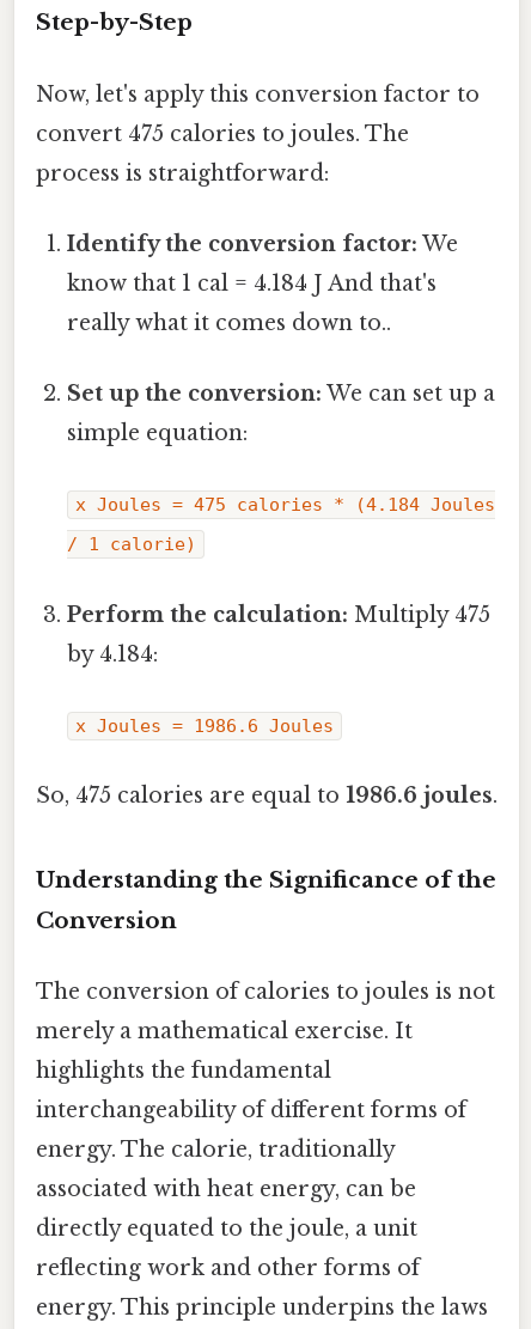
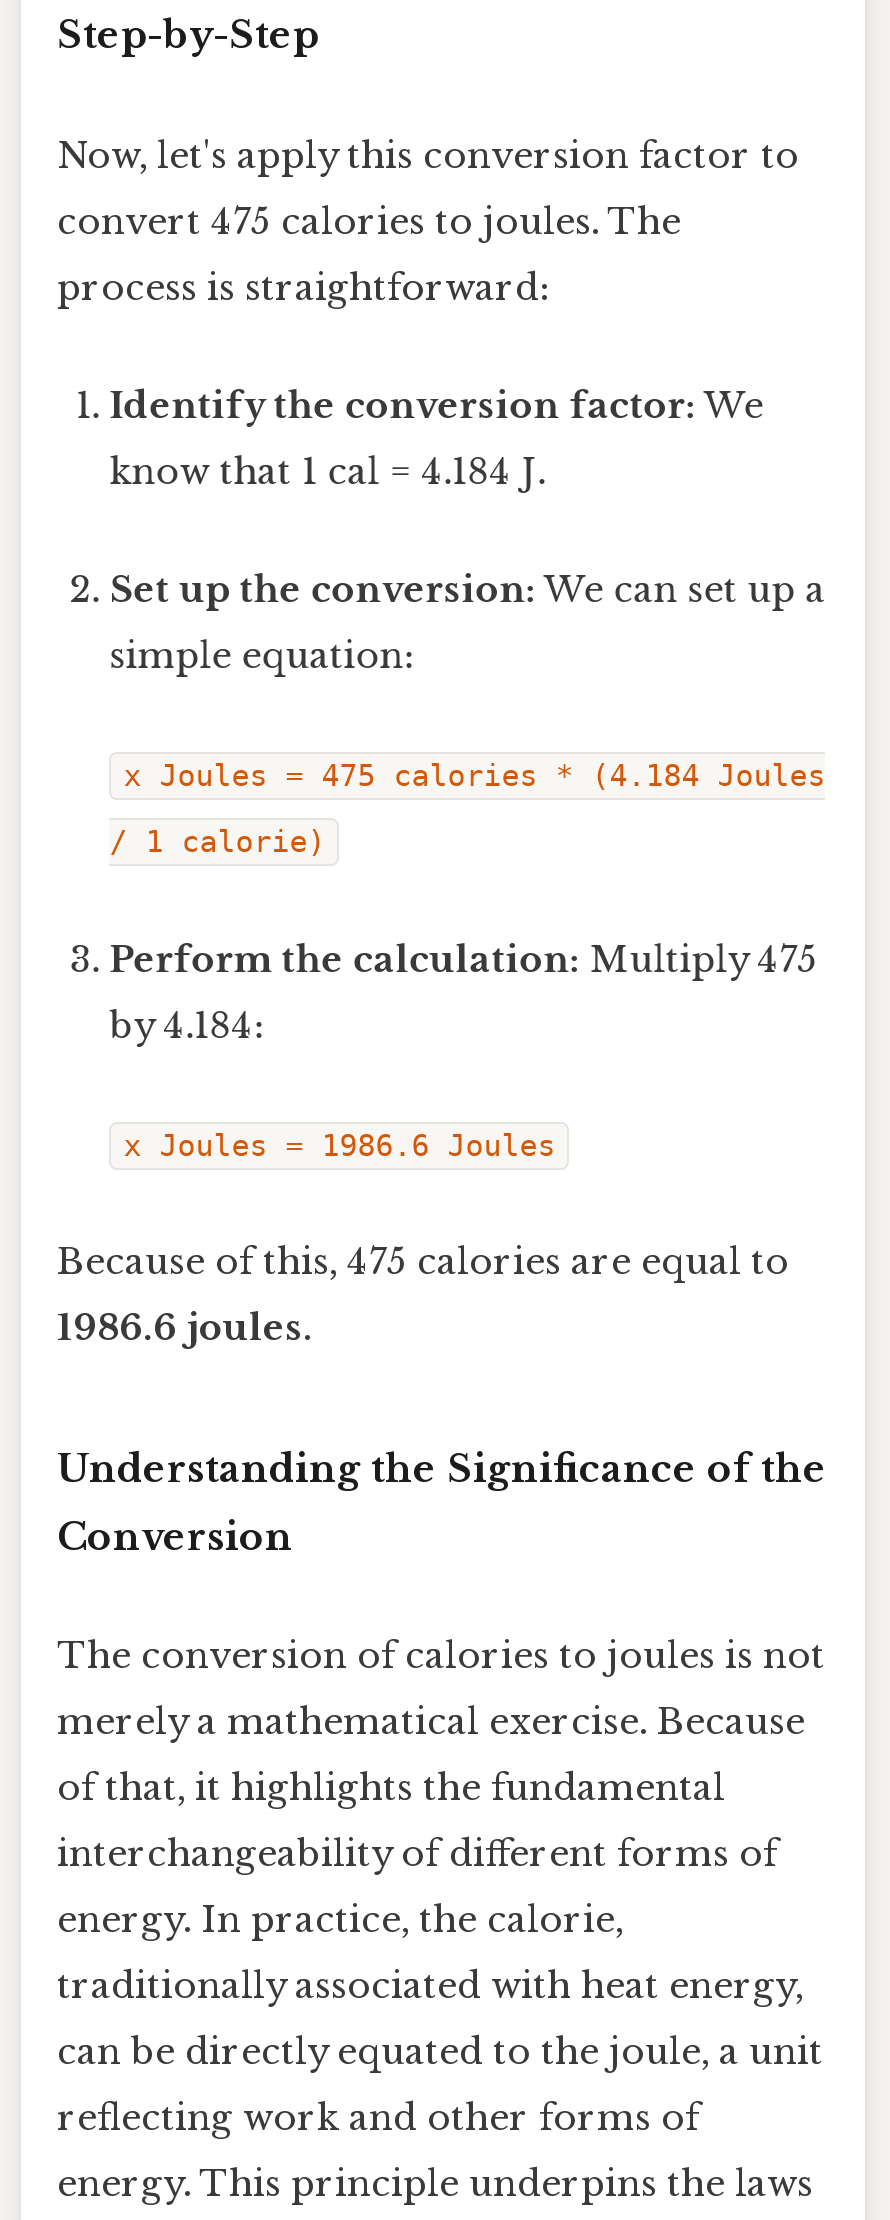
- know that 1 cal = 4.184 J And that's
- really what it comes down to..
+ know that 1 cal = 4.184 J.

moved up: Set up the conversion: We can set up a | simple equation: | x Joules = 475 calories * (4.184 Joules | / 1 calorie) | Perform the calculation: Multiply 475 | by 4.184: | x Joules = 1986.6 Joules

- So, 475 calories are equal to 1986.6 joules.
+ Because of this, 475 calories are equal to
+ 1986.6 joules.

- merely a mathematical exercise. It
+ merely a mathematical exercise. Because

- highlights the fundamental
+ of that, it highlights the fundamental

- energy. The calorie, traditionally
+ energy. In practice, the calorie,

- associated with heat energy, can be
+ traditionally associated with heat energy,

- directly equated to the joule, a unit
+ can be directly equated to the joule, a unit
